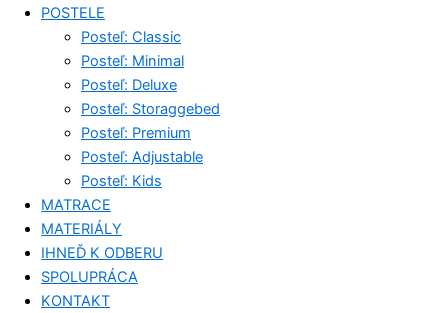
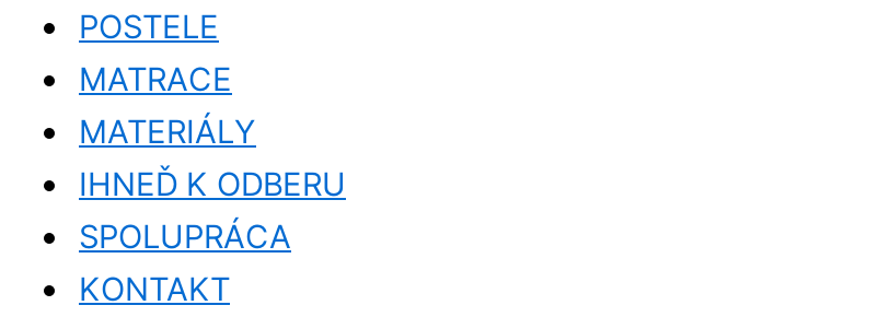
- Posteľ: Classic
- Posteľ: Minimal
- Posteľ: Deluxe
- Posteľ: Storaggebed
- Posteľ: Premium
- Posteľ: Adjustable
- Posteľ: Kids
